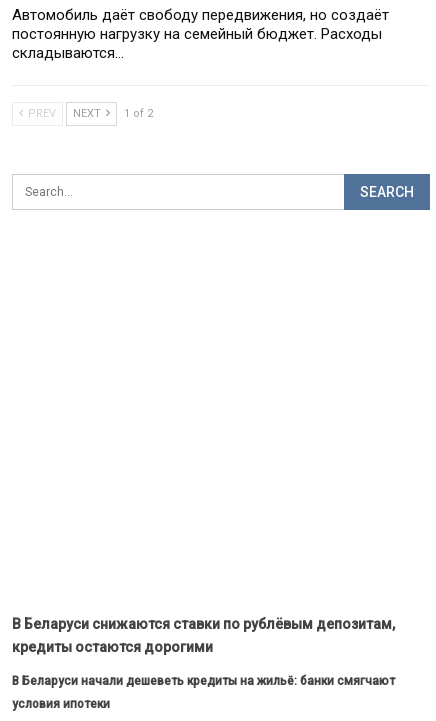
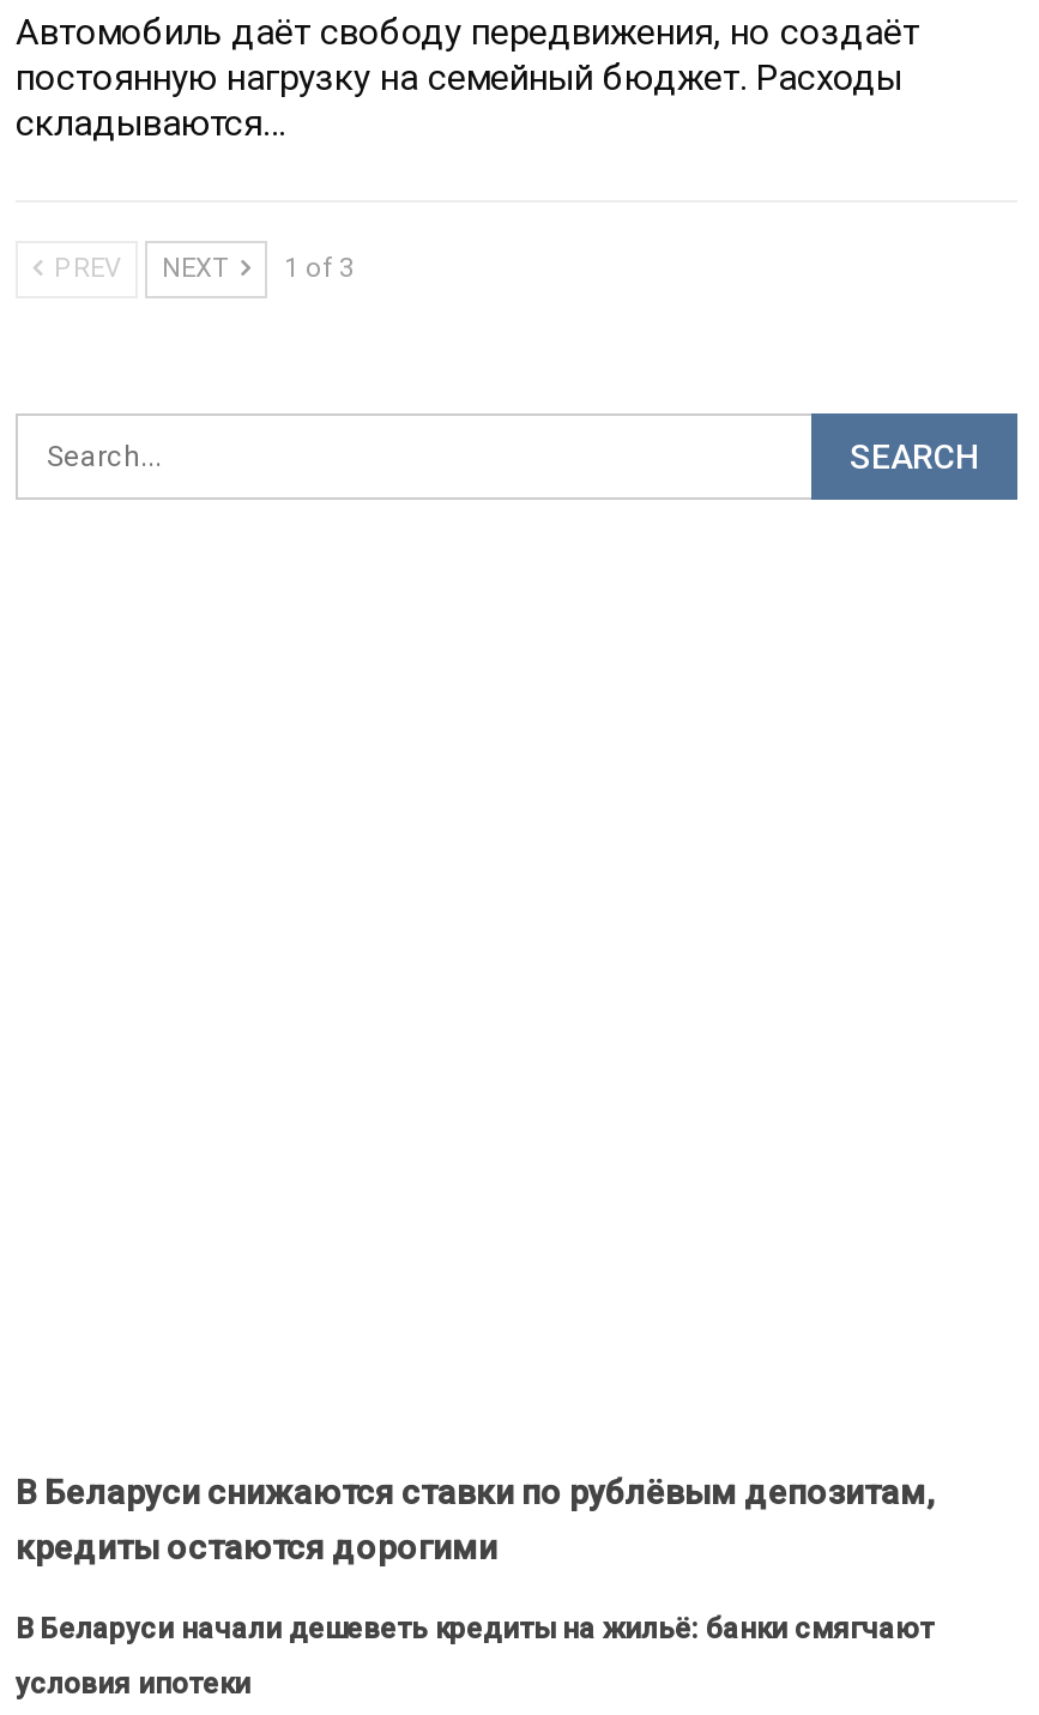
- PREV NEXT 1 of 2
+ PREV NEXT 1 of 3
